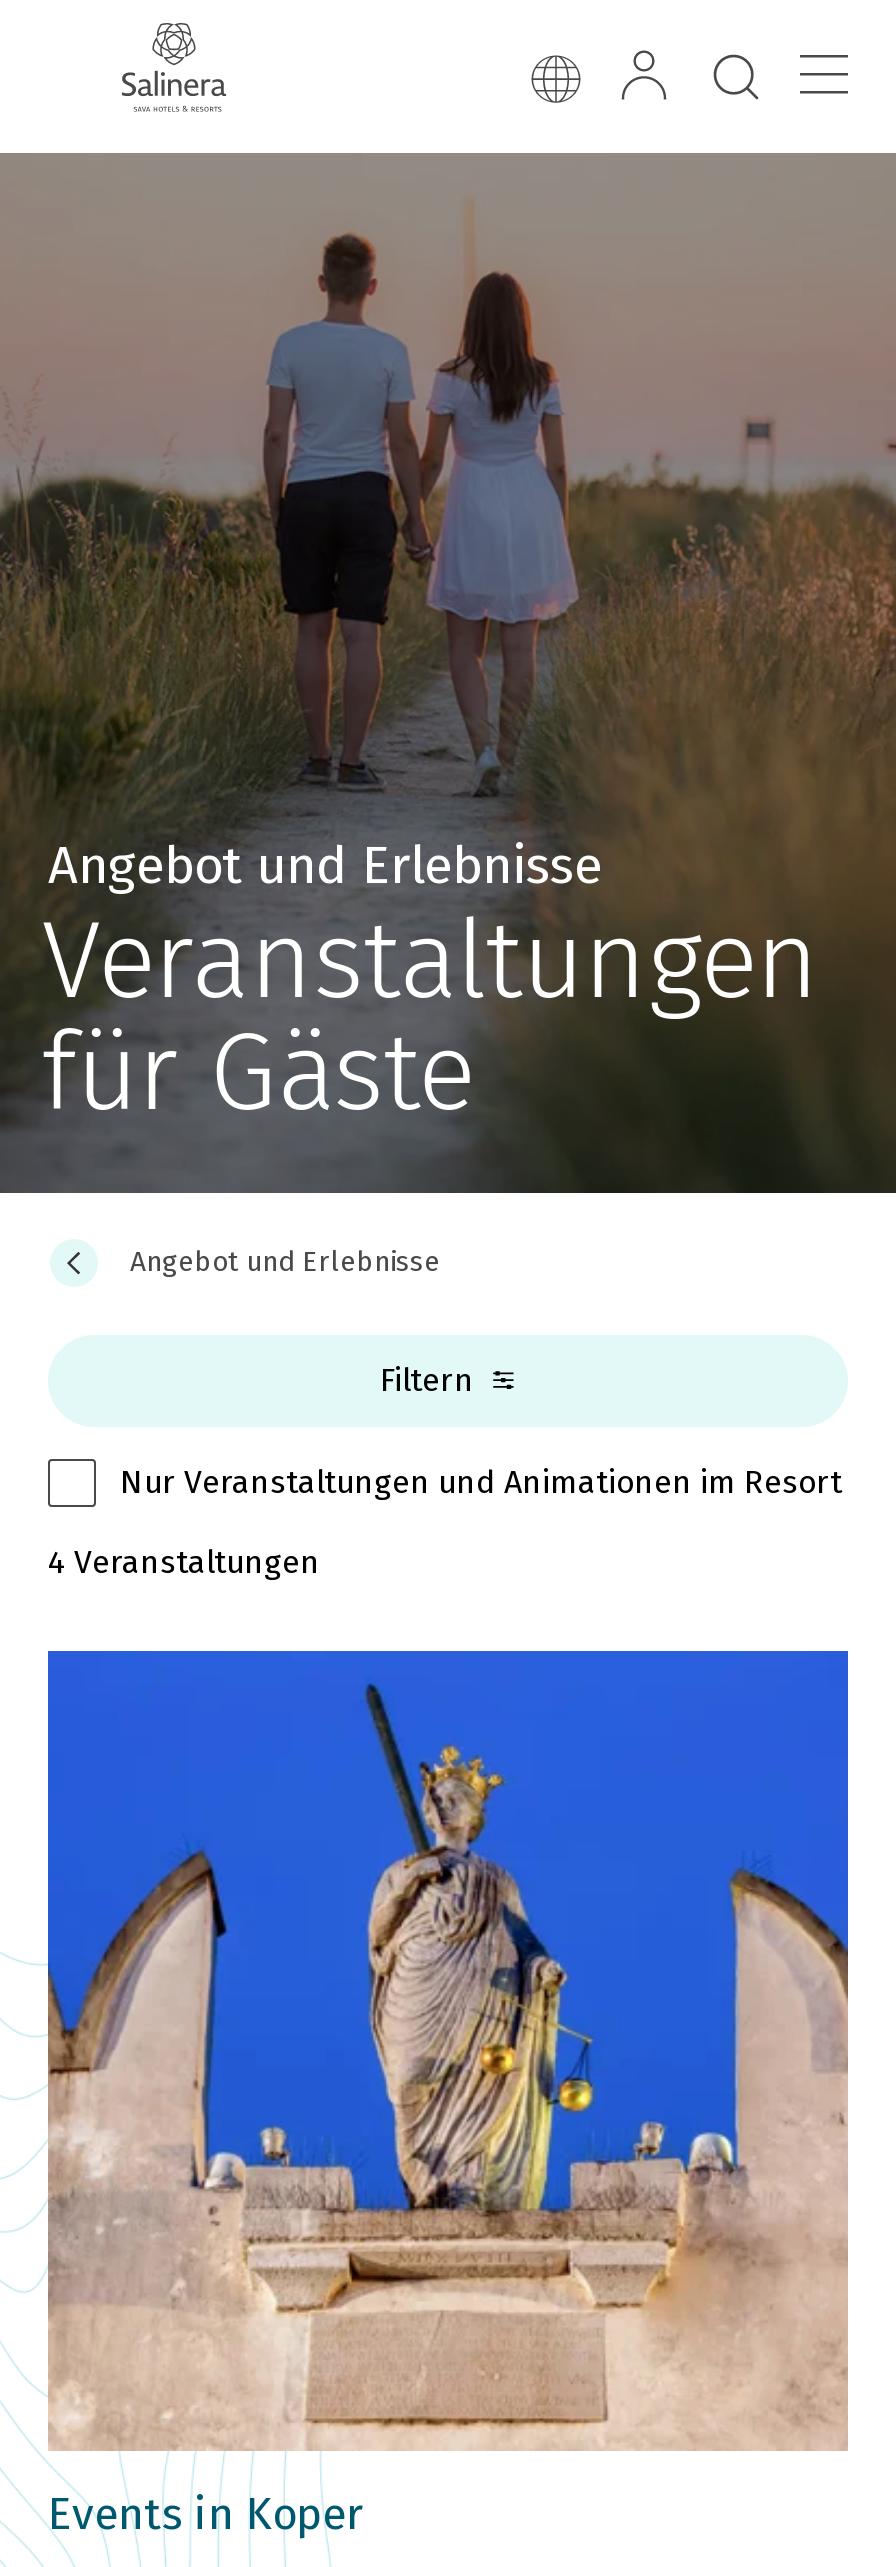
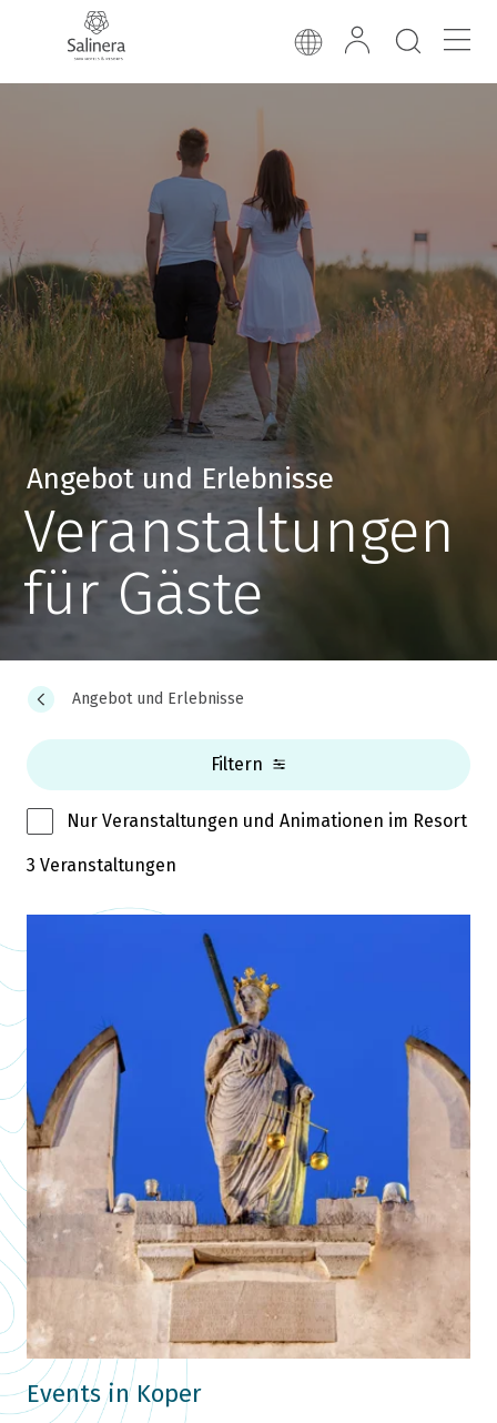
- 4 Veranstaltungen
+ 3 Veranstaltungen
